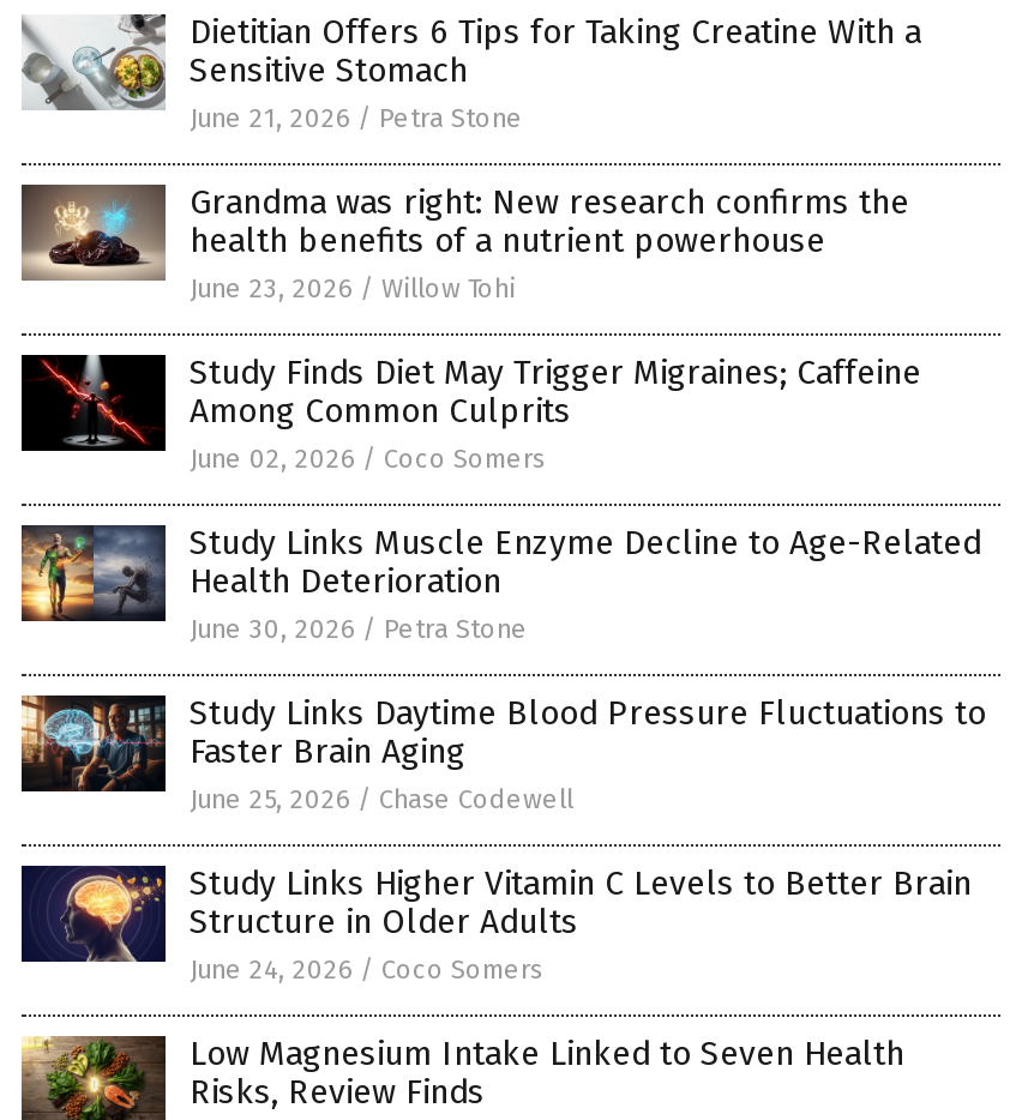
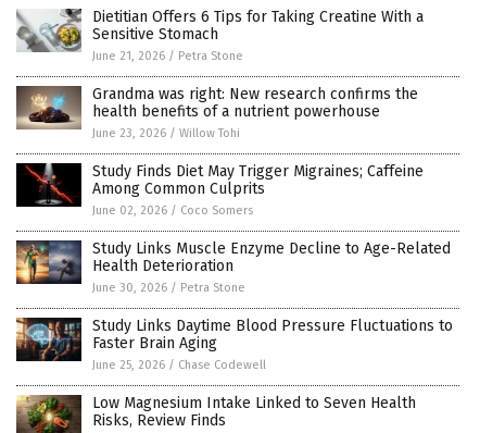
- [image]
- Study Links Higher Vitamin C Levels to Better Brain
- Structure in Older Adults
- June 24, 2026 / Coco Somers
